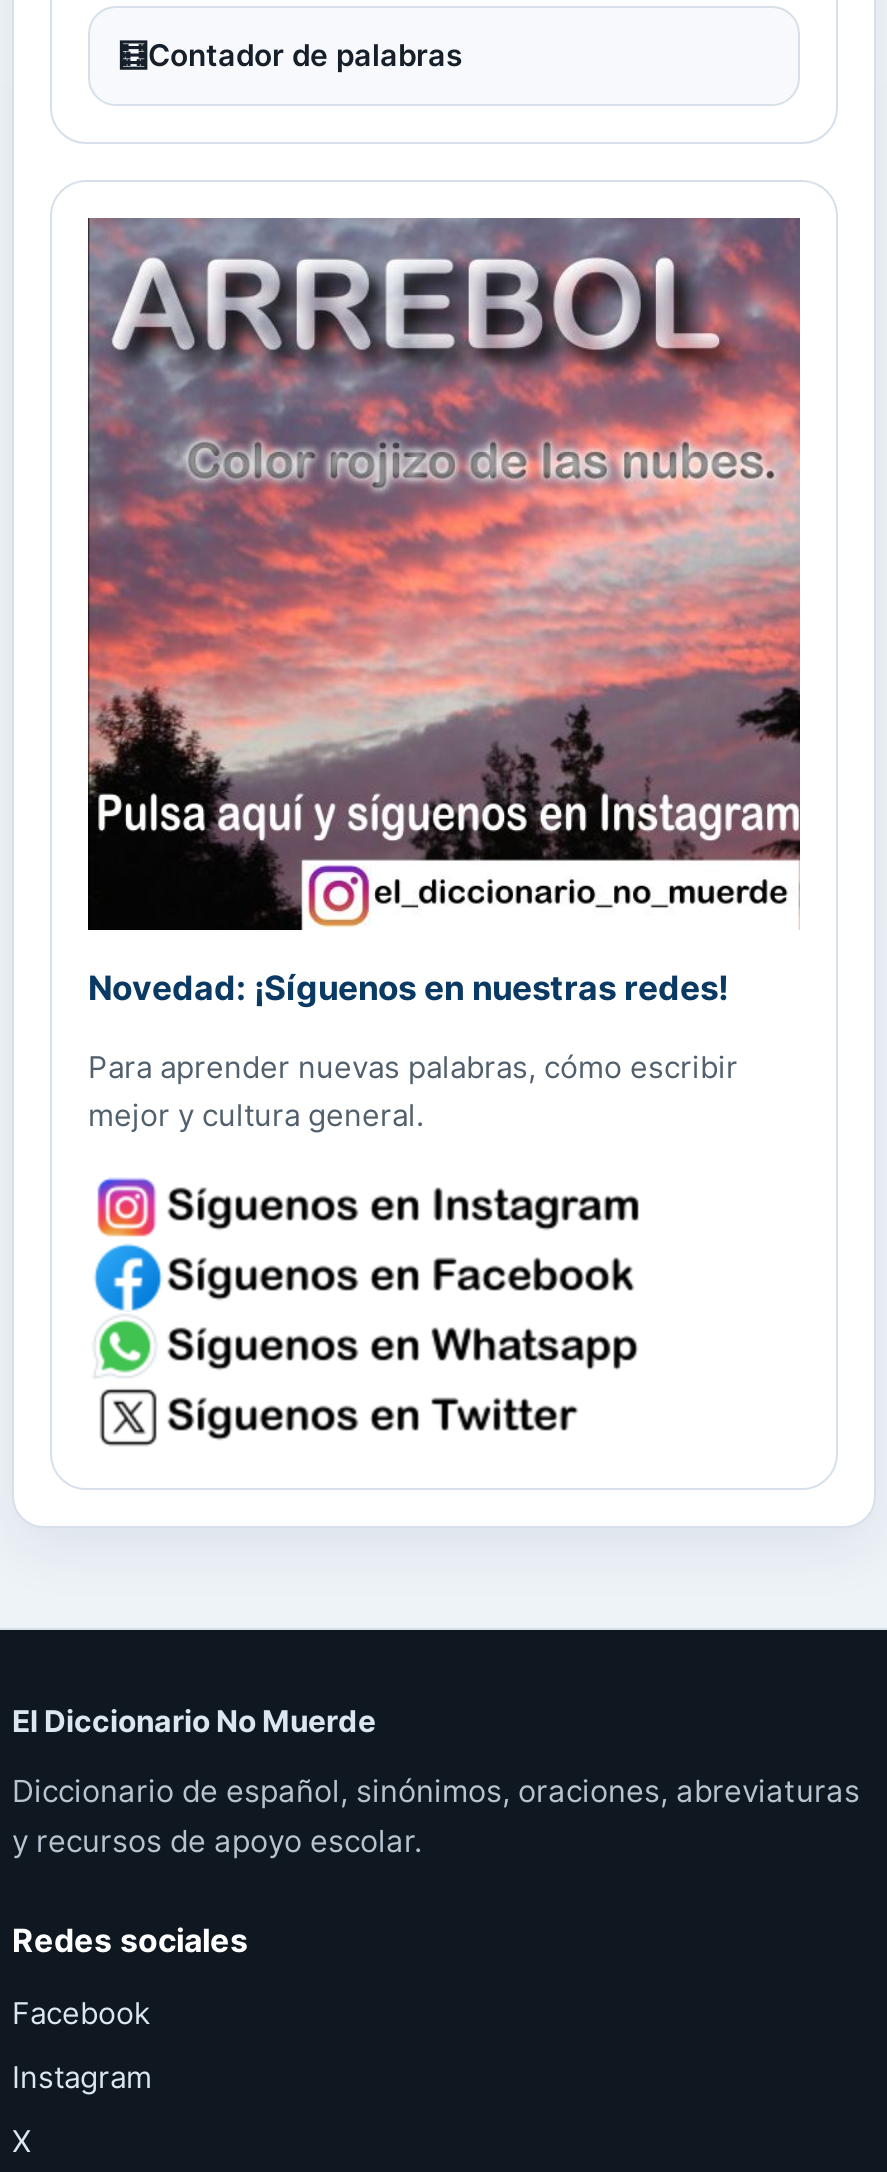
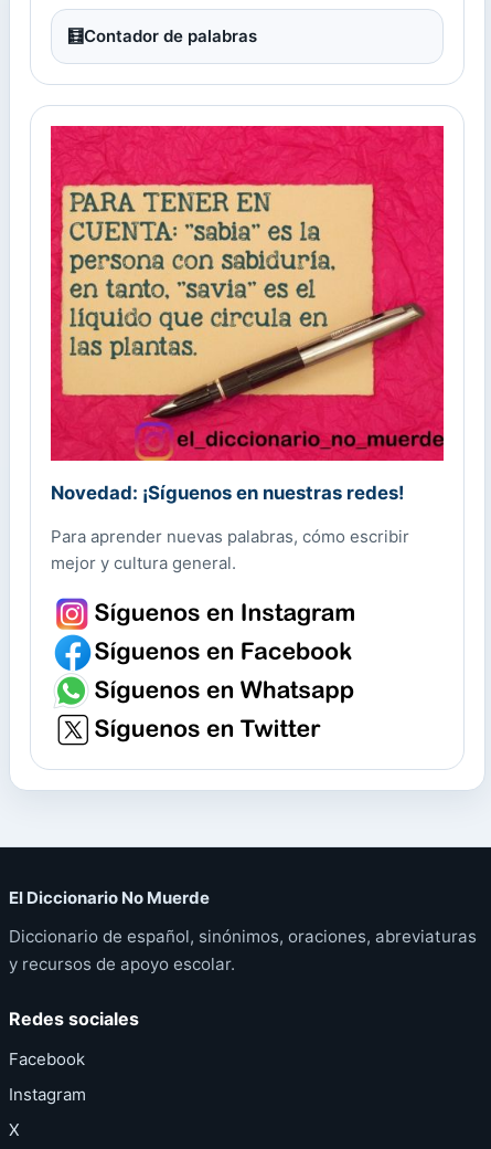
- [image]
+ [image]
